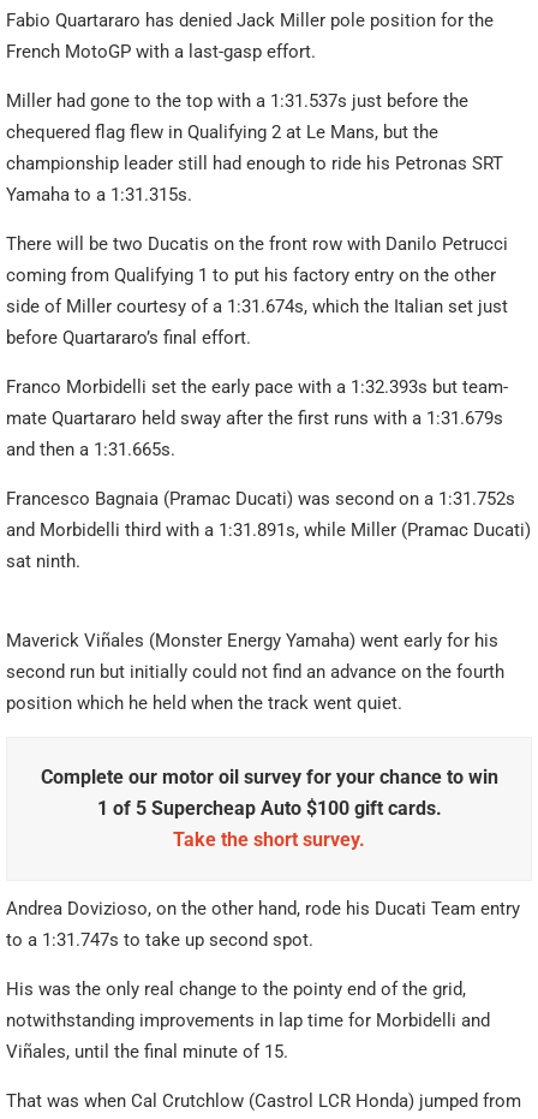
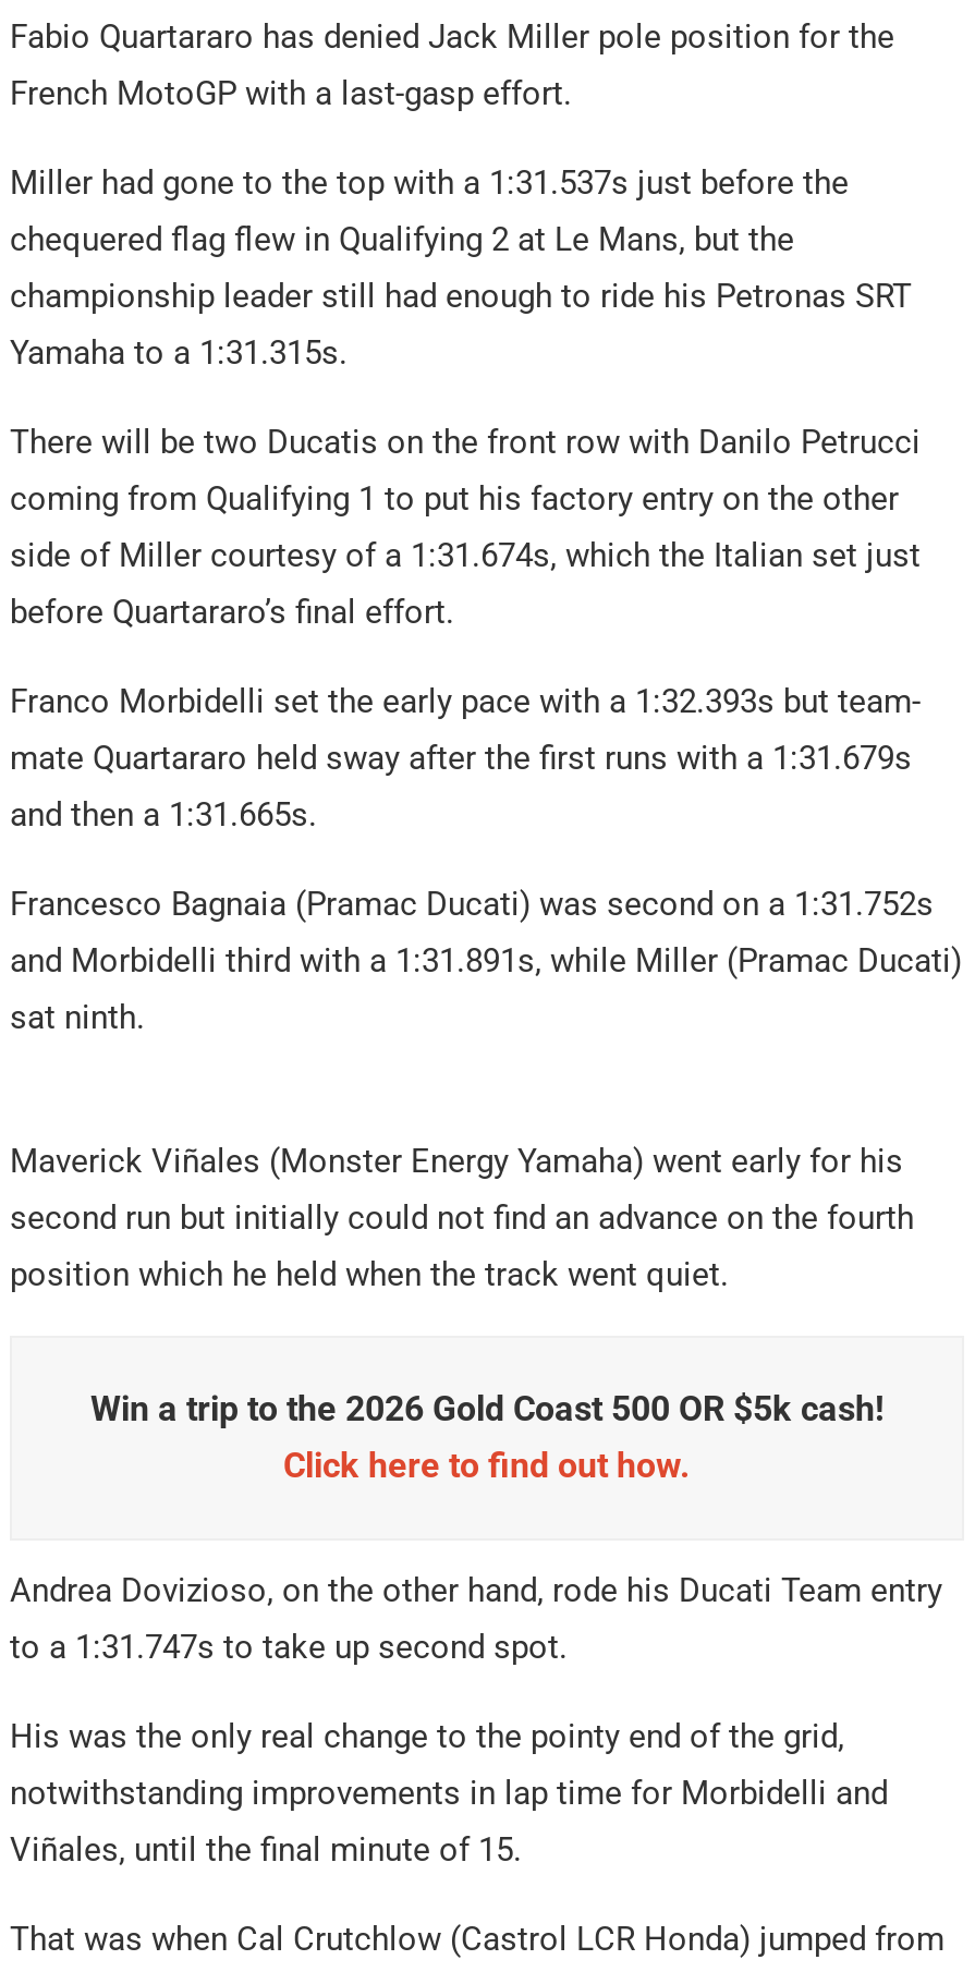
- Complete our motor oil survey for your chance to win
- 1 of 5 Supercheap Auto $100 gift cards.
- Take the short survey.
+ Win a trip to the 2026 Gold Coast 500 OR $5k cash!
+ Click here to find out how.
